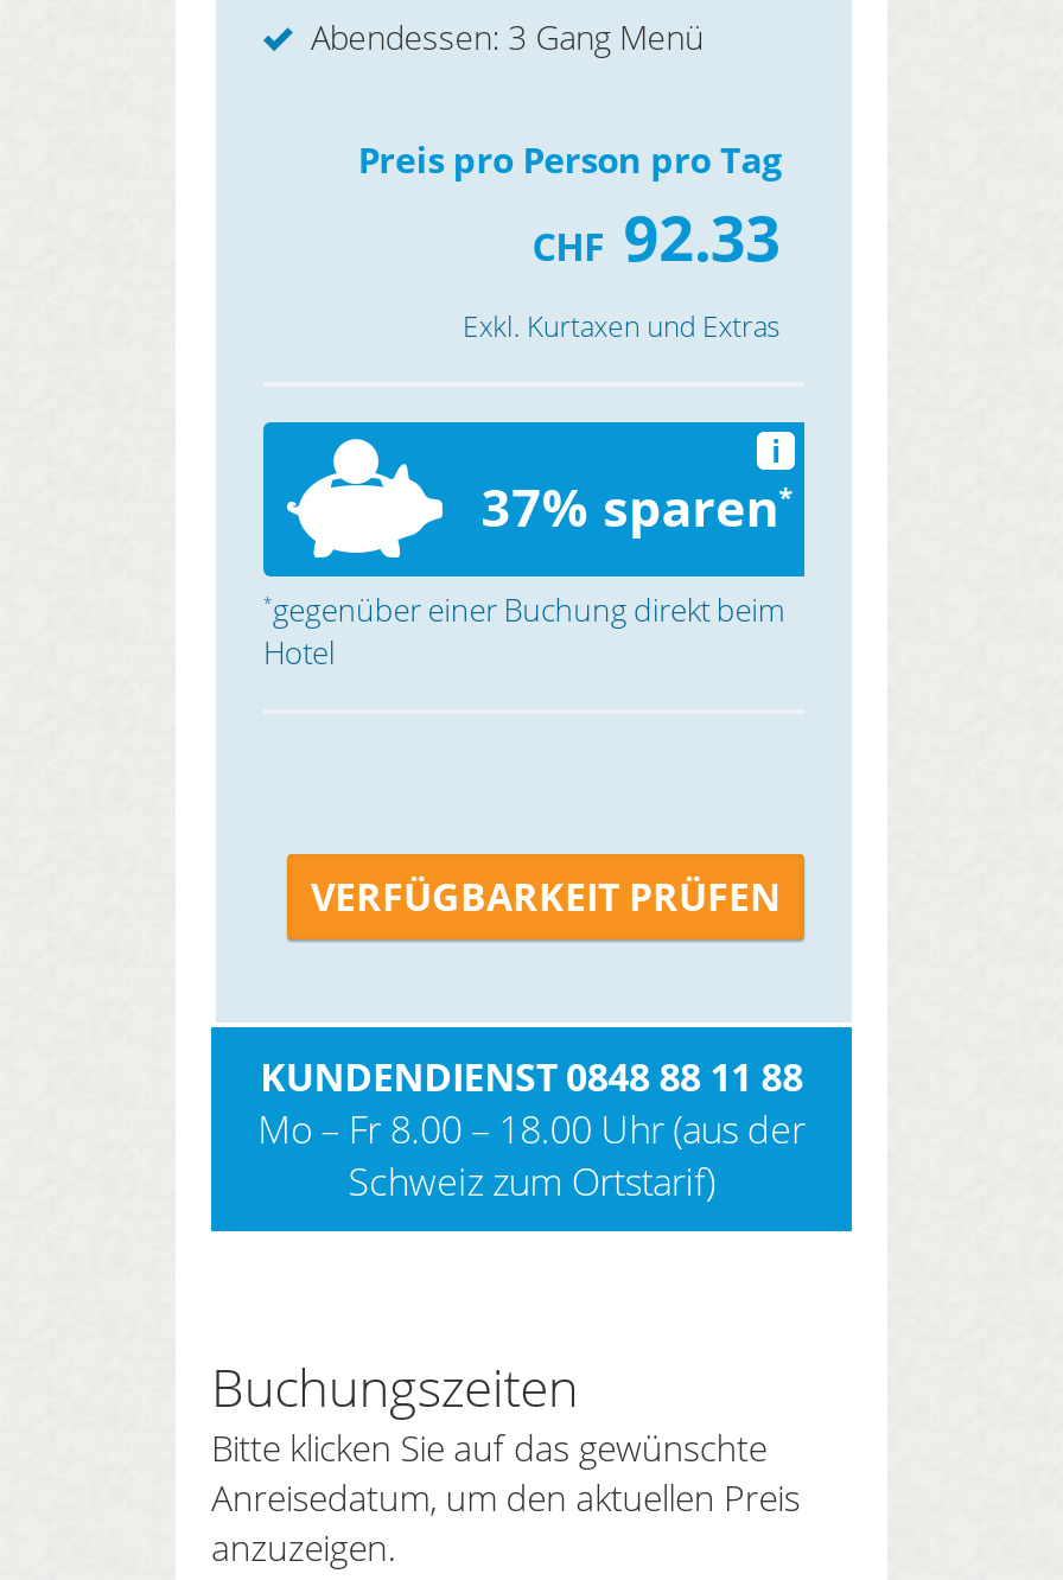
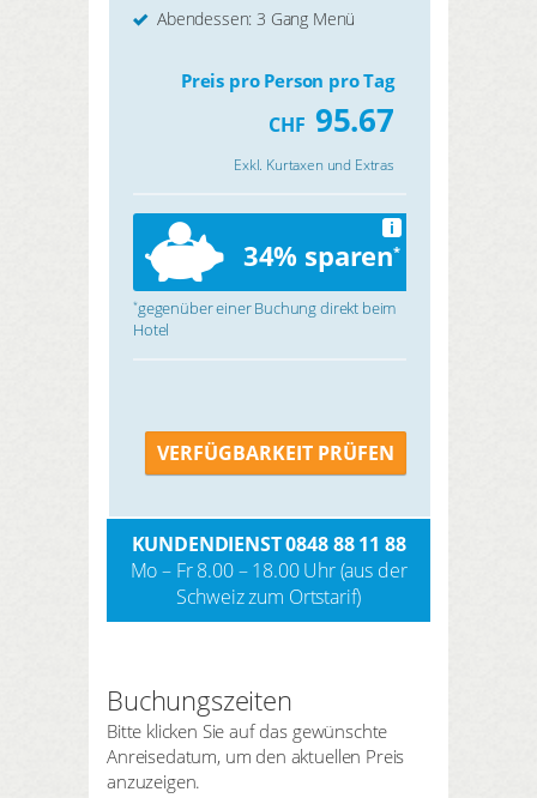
- CHF 92.33
+ CHF 95.67

- 37% sparen*
+ 34% sparen*
